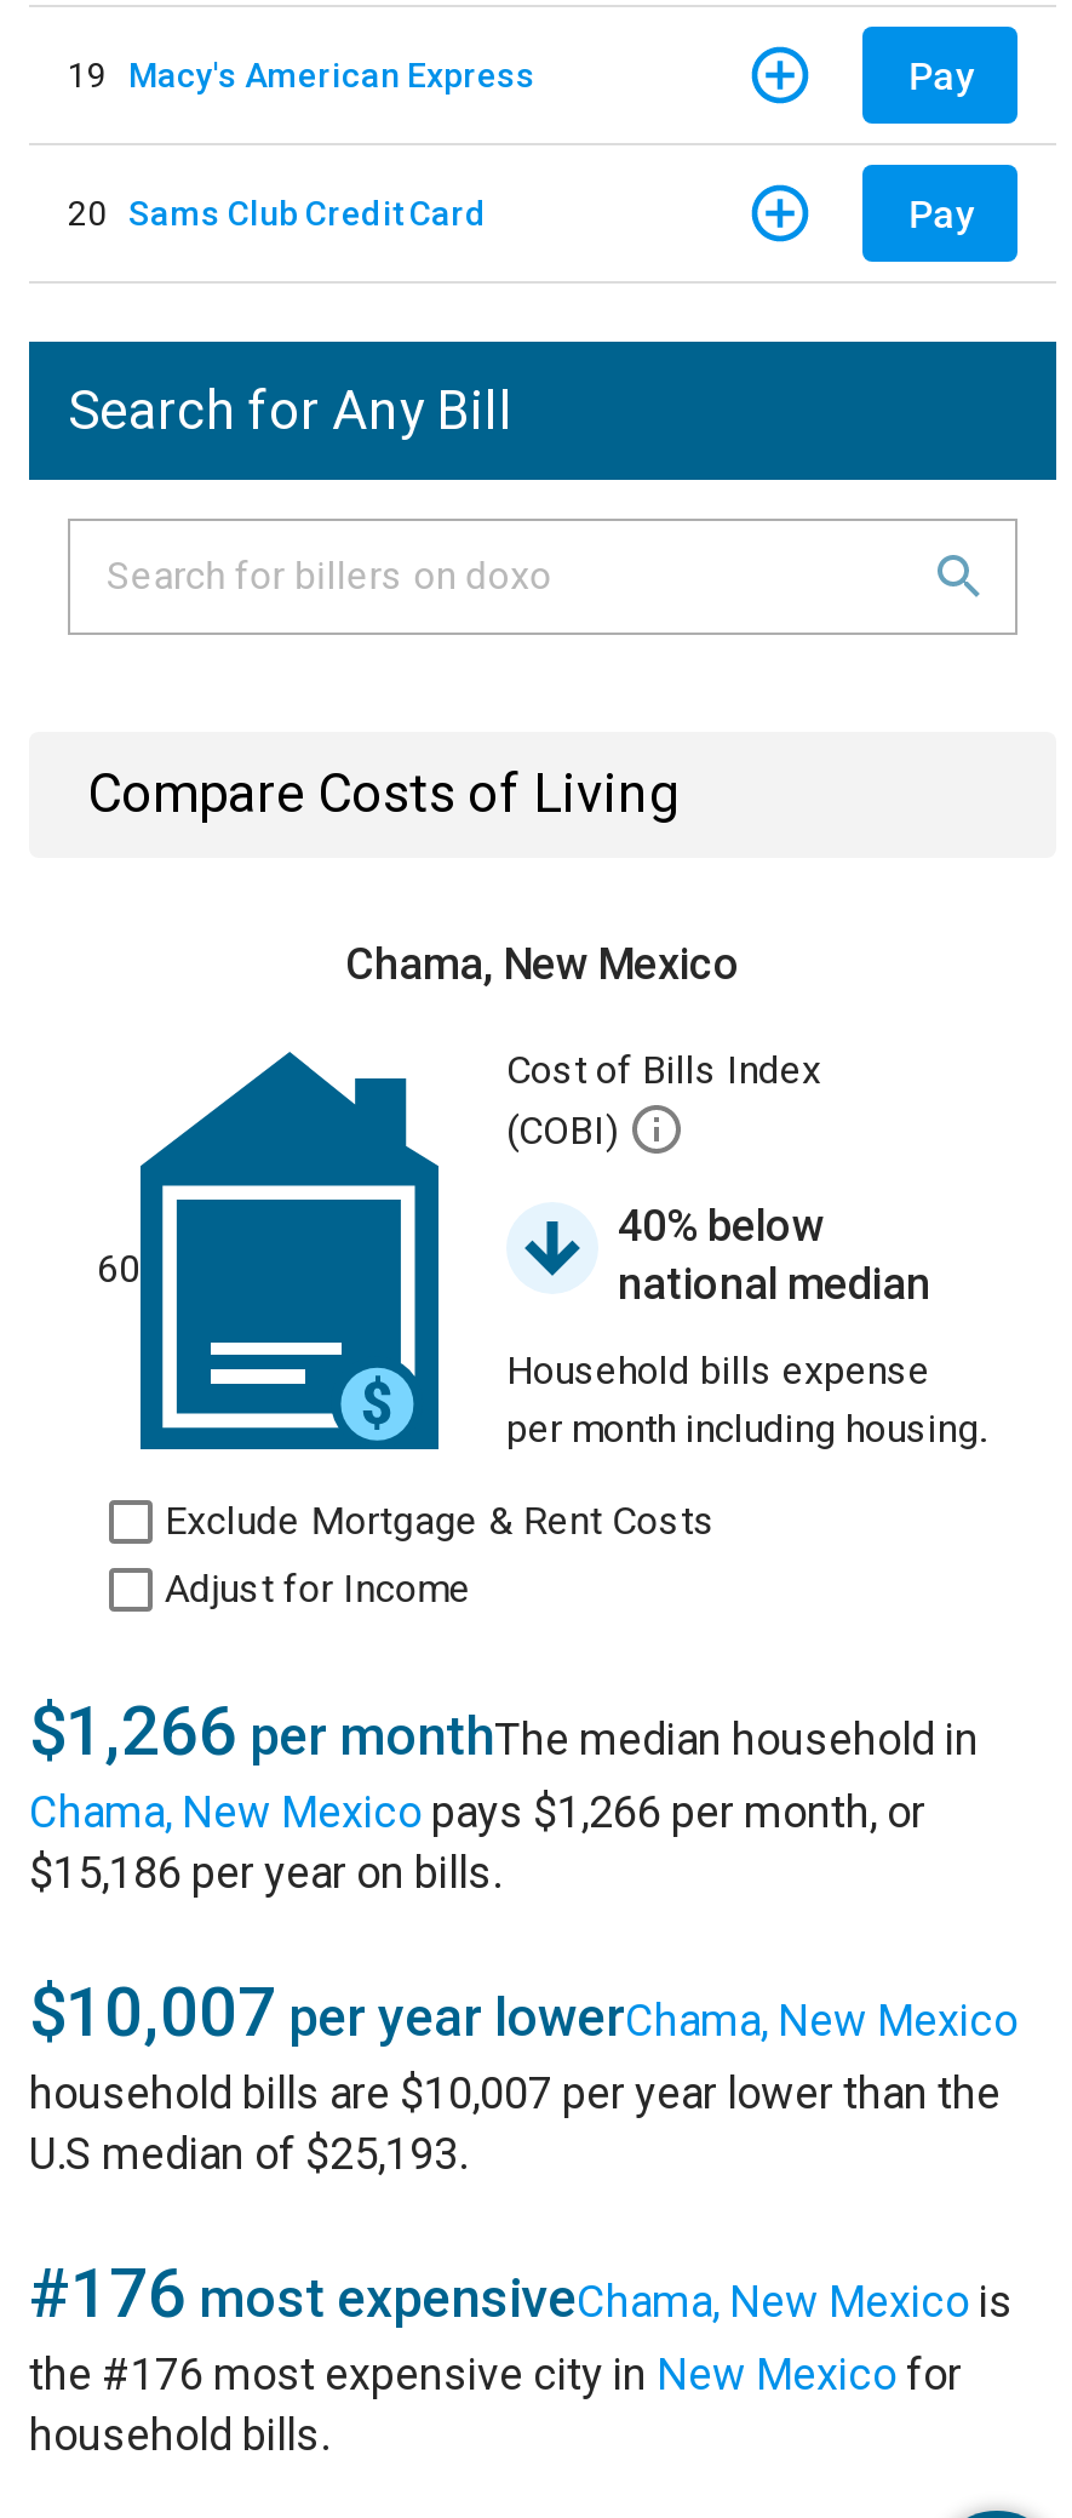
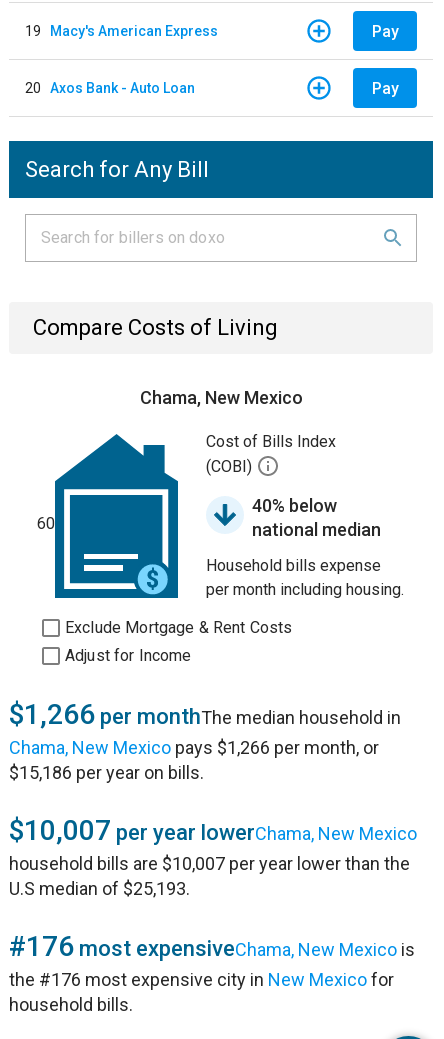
- 20 Sams Club Credit Card
+ 20 Axos Bank - Auto Loan
